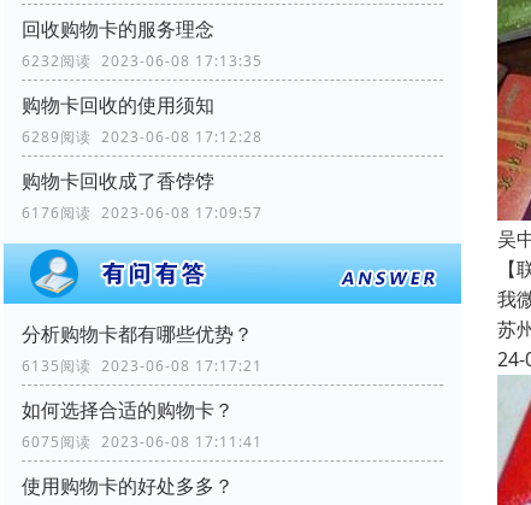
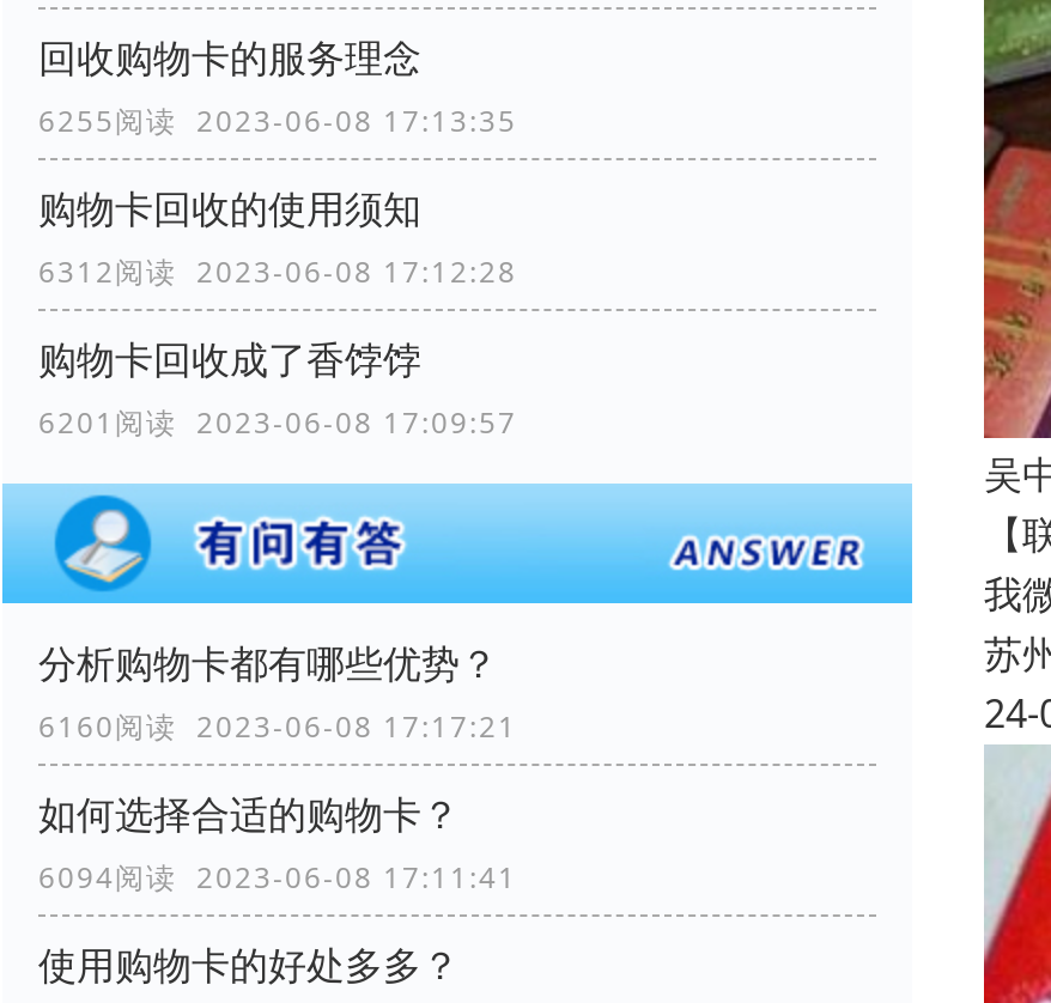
- 6232阅读 2023-06-08 17:13:35
+ 6255阅读 2023-06-08 17:13:35

- 6289阅读 2023-06-08 17:12:28
+ 6312阅读 2023-06-08 17:12:28

- 6176阅读 2023-06-08 17:09:57
+ 6201阅读 2023-06-08 17:09:57

- 6135阅读 2023-06-08 17:17:21
+ 6160阅读 2023-06-08 17:17:21

- 6075阅读 2023-06-08 17:11:41
+ 6094阅读 2023-06-08 17:11:41
